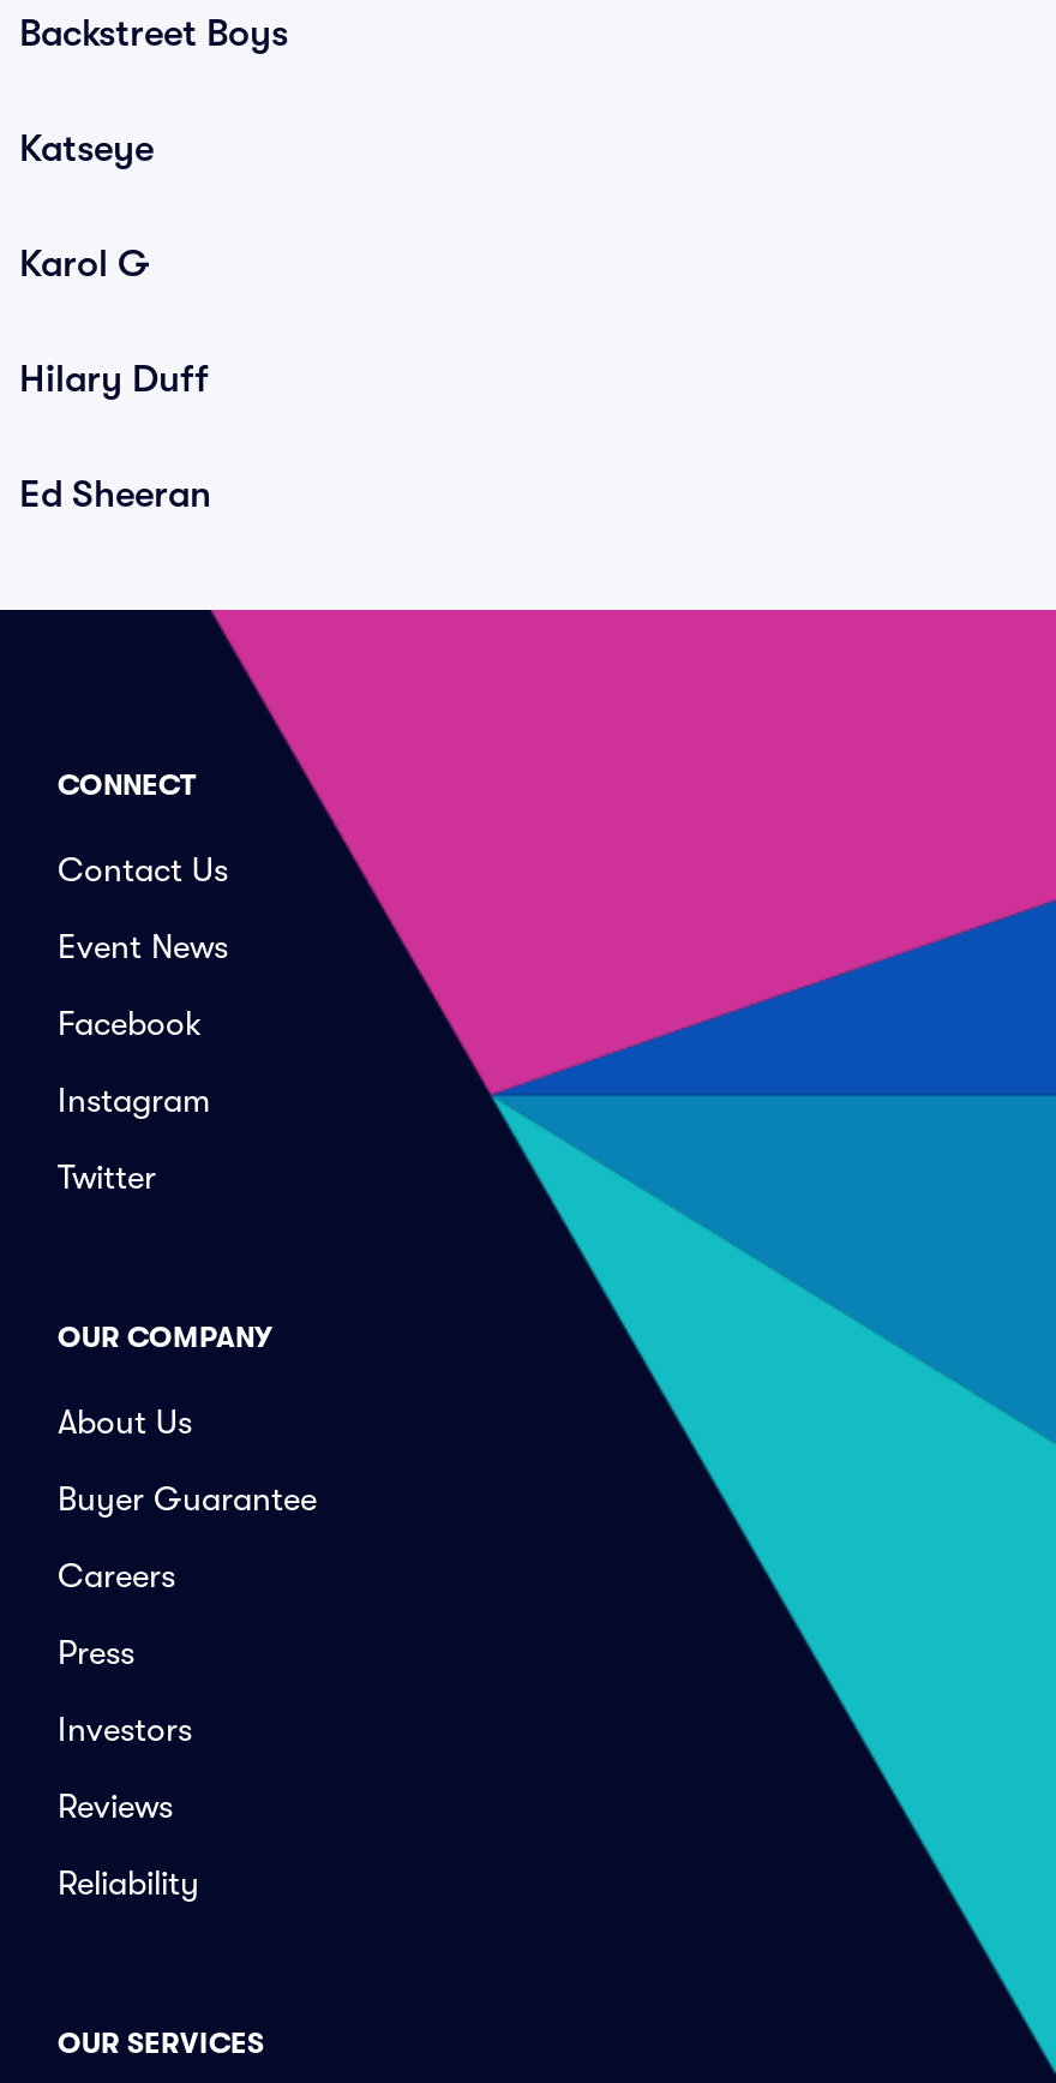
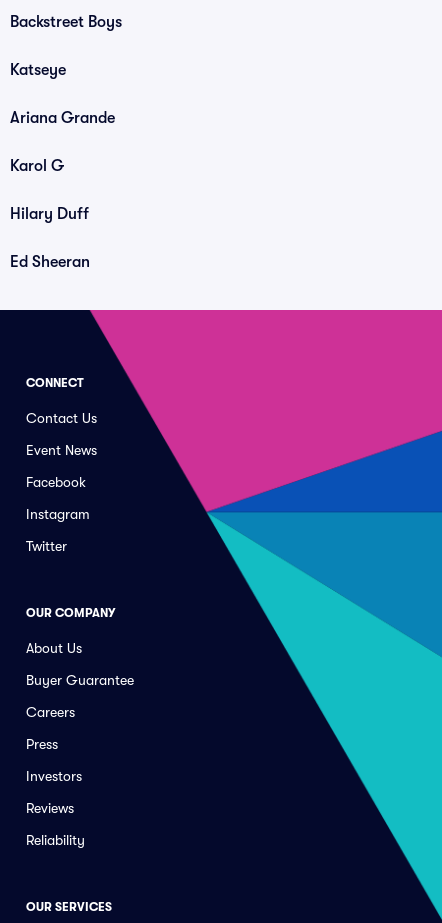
+ Ariana Grande
